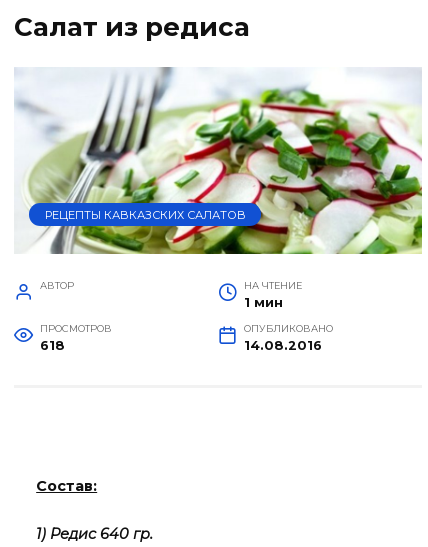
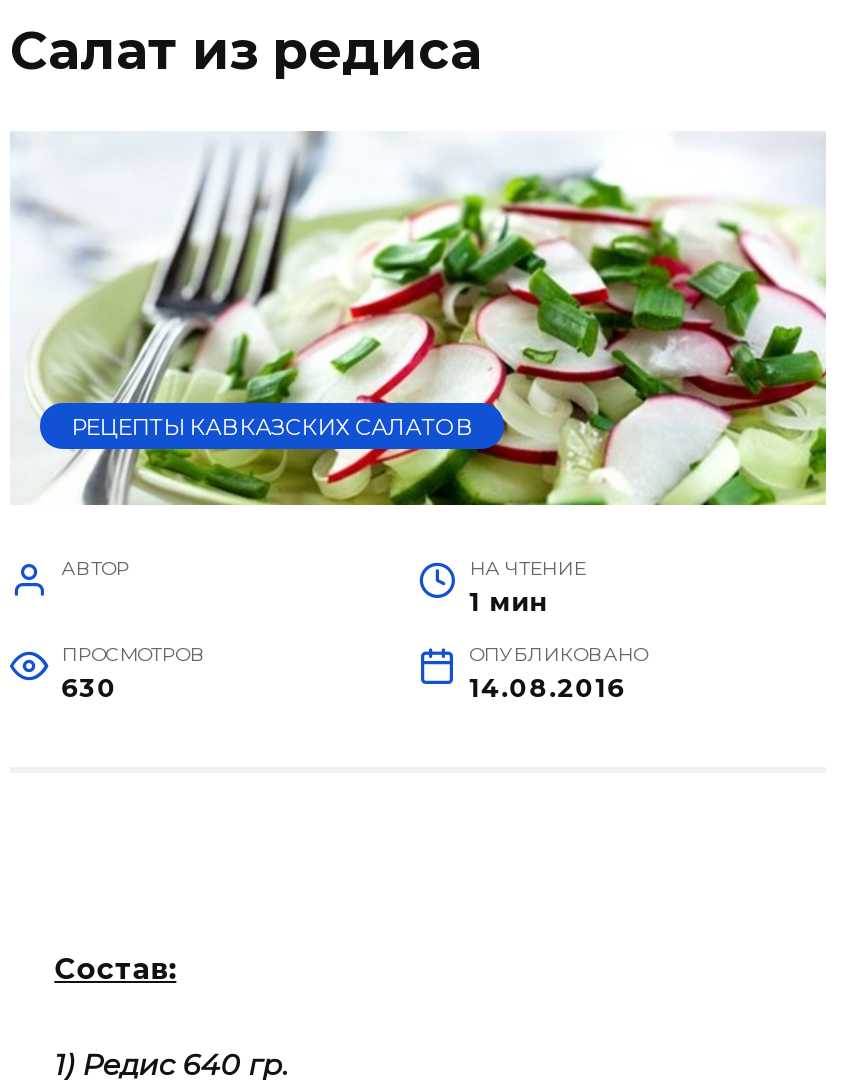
- 618
+ 630
